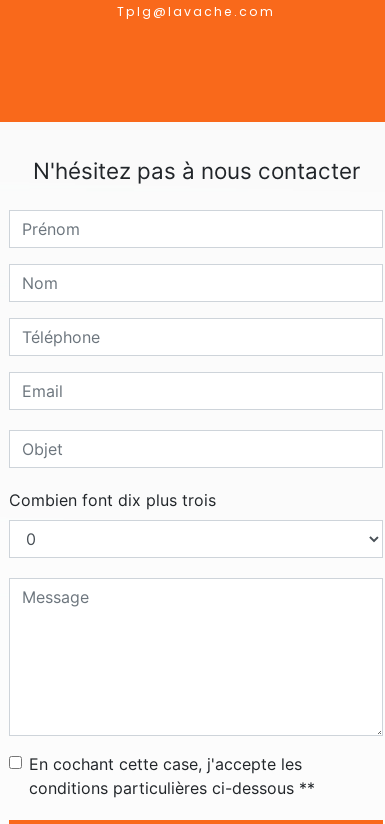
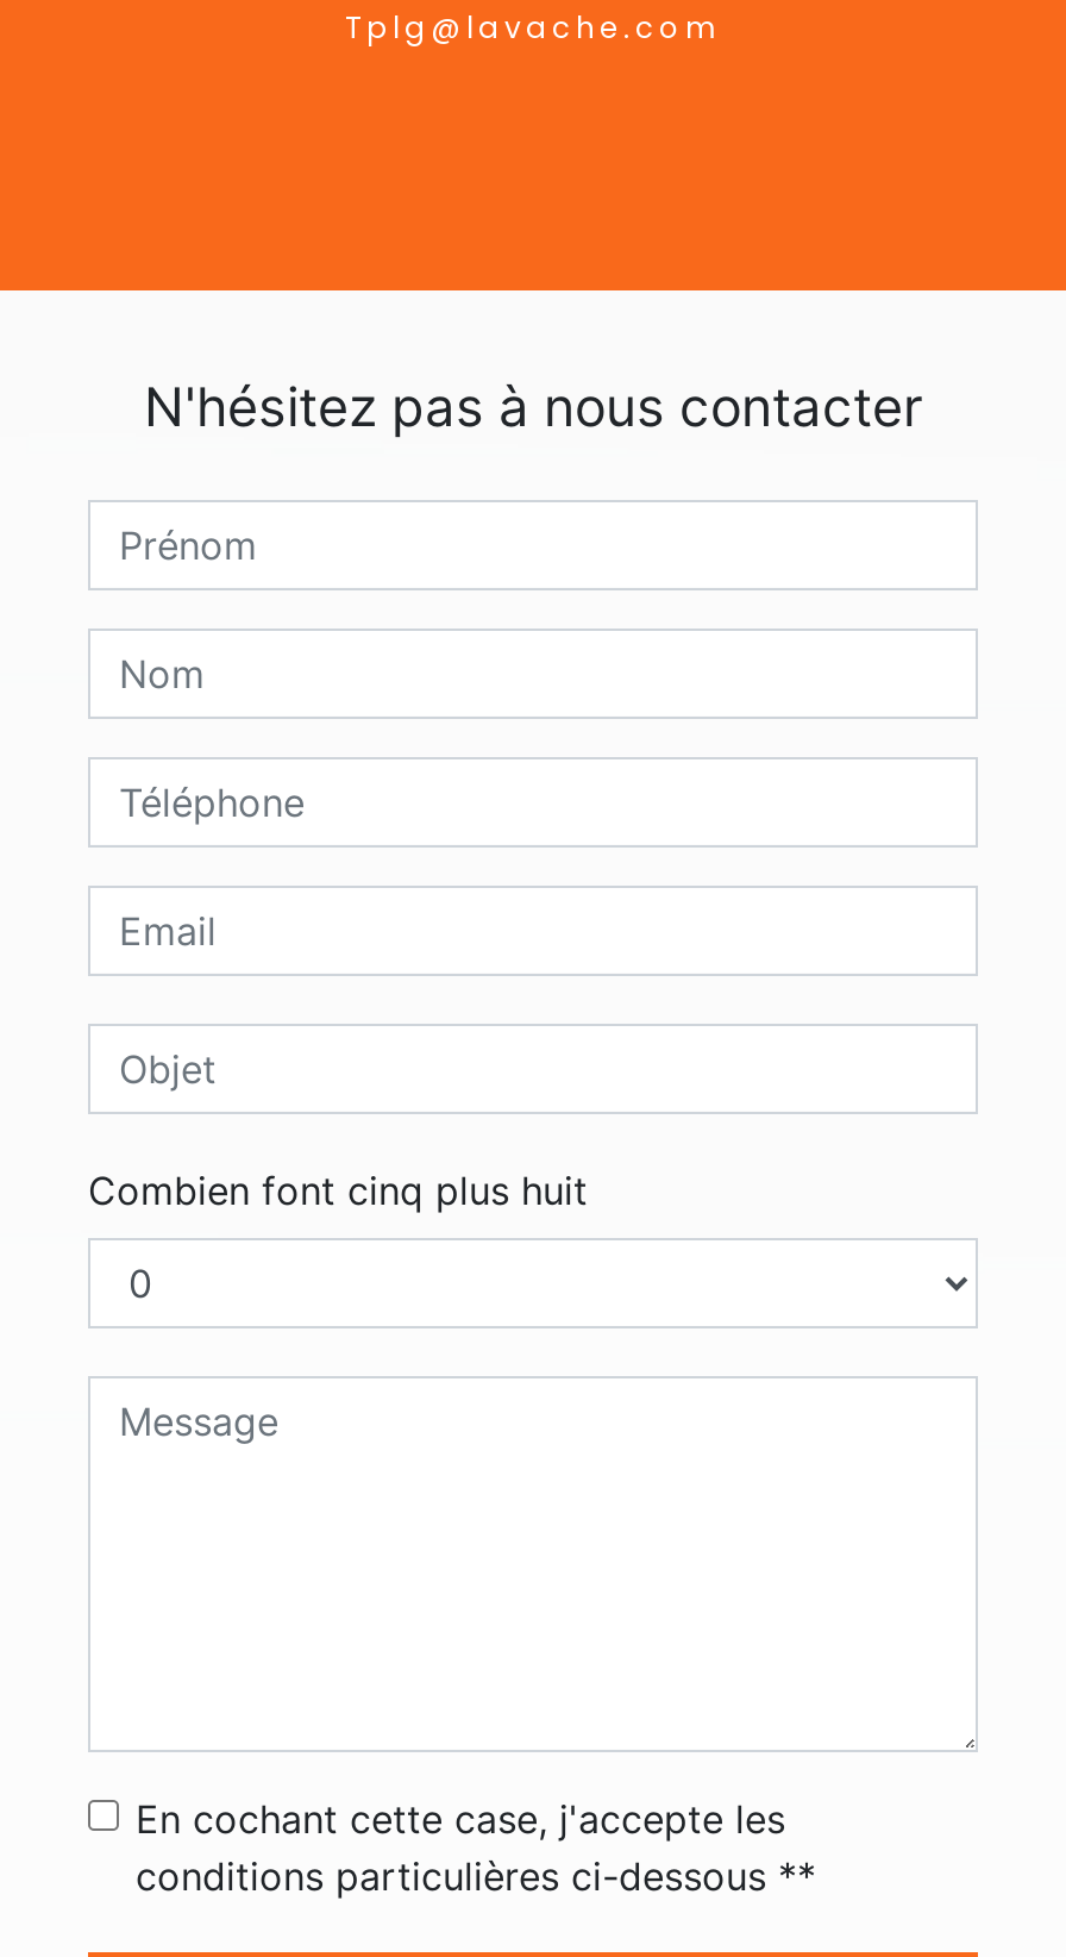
- Combien font dix plus trois
+ Combien font cinq plus huit
